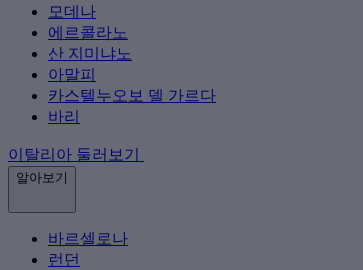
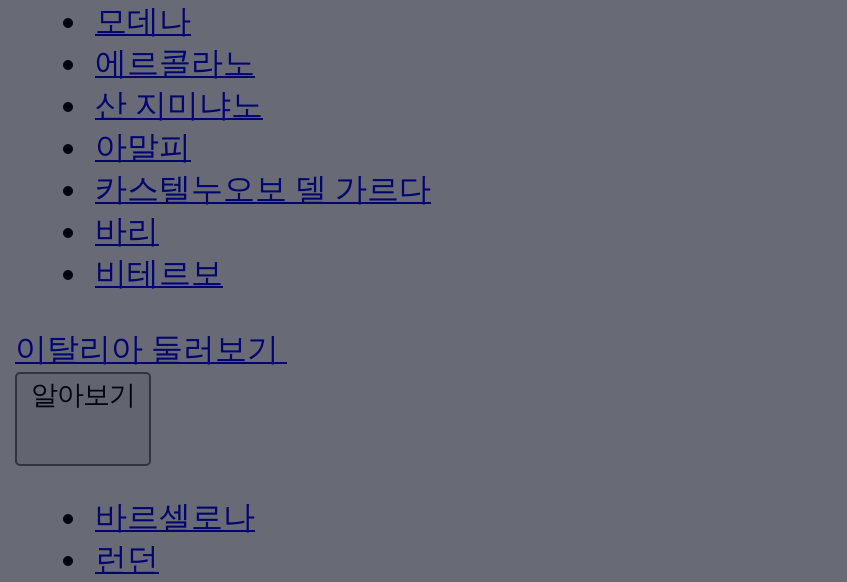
+ 비테르보
